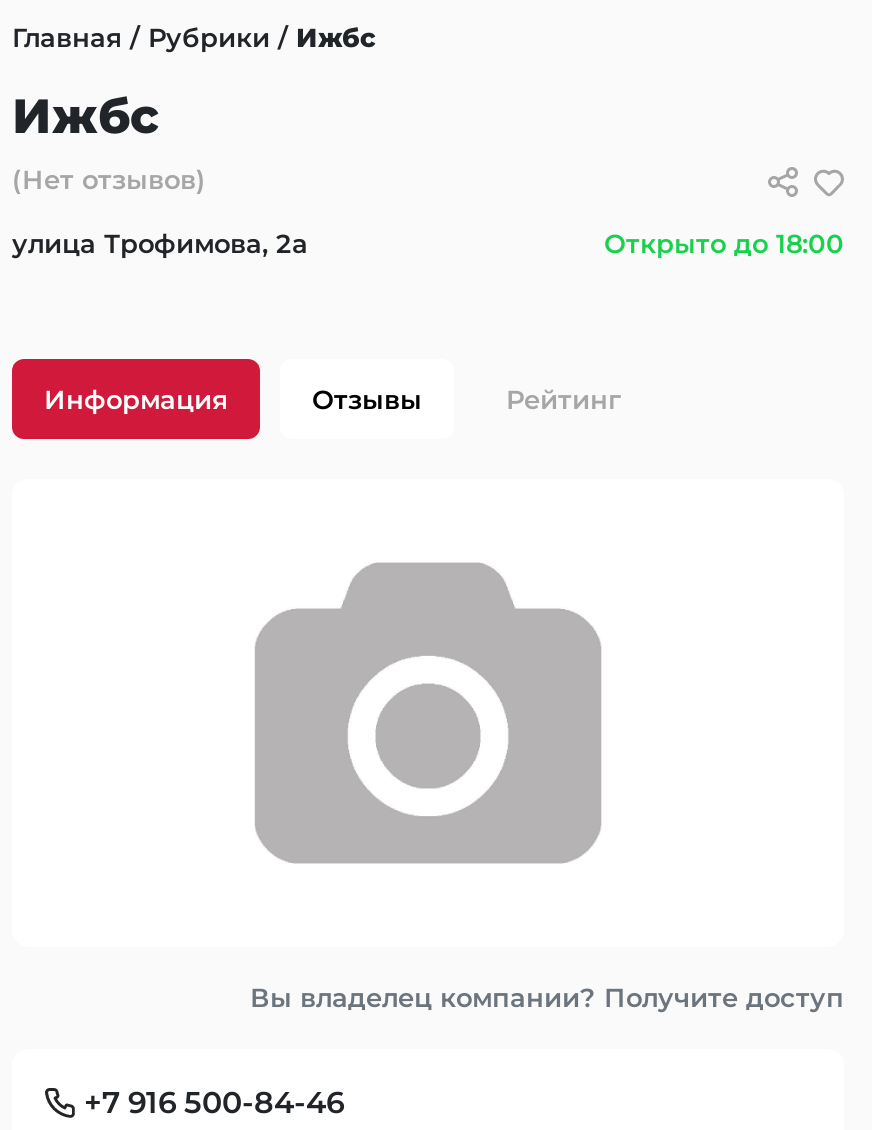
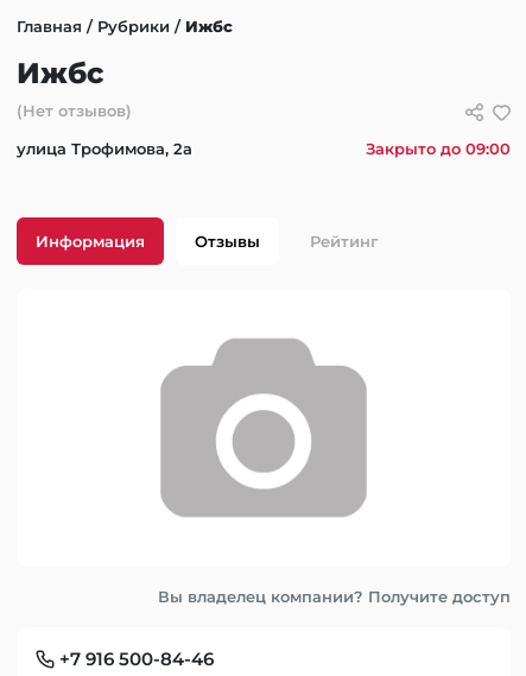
- Открыто до 18:00
+ Закрыто до 09:00
